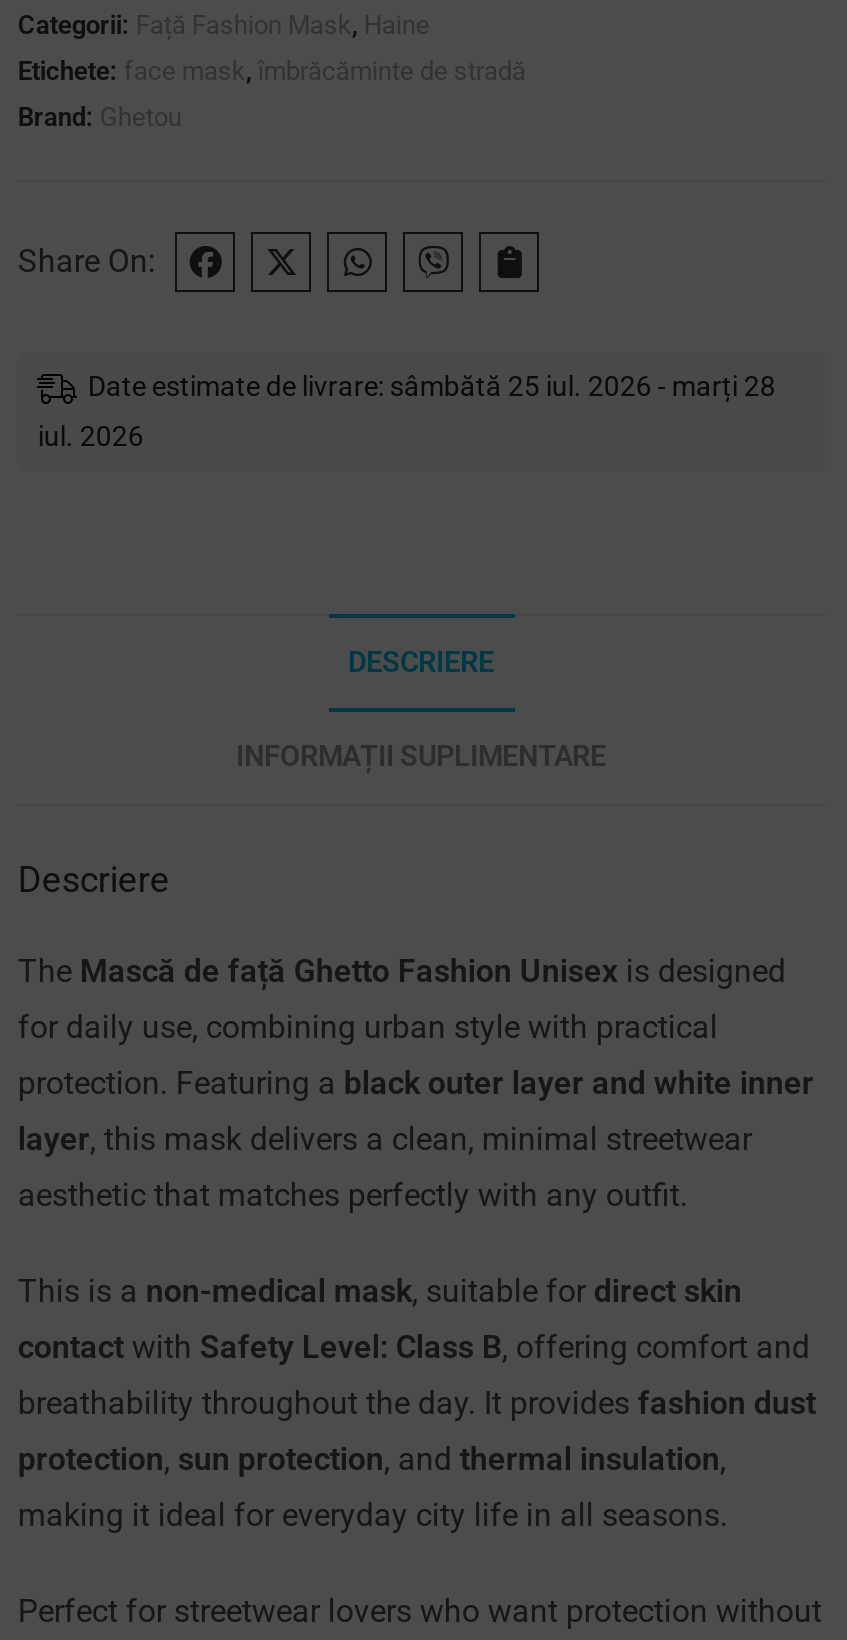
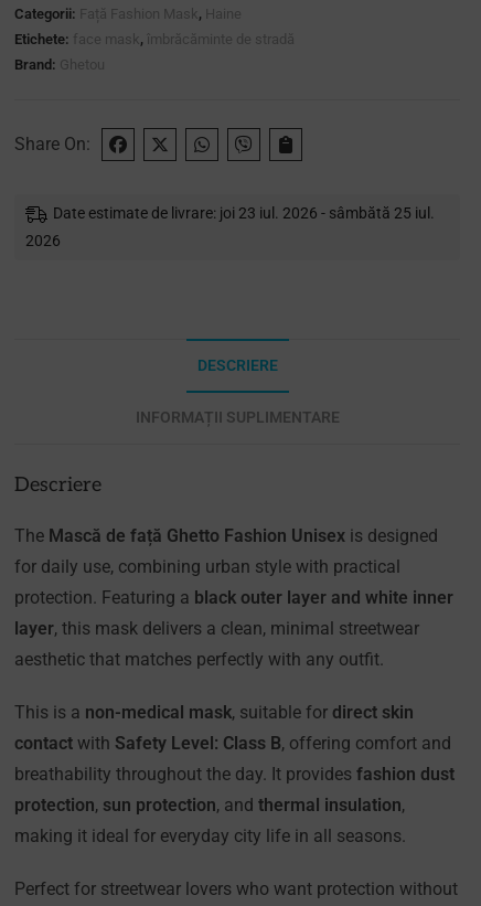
- Date estimate de livrare: sâmbătă 25 iul. 2026 - marți 28
+ Date estimate de livrare: joi 23 iul. 2026 - sâmbătă 25 iul.

- iul. 2026
+ 2026
